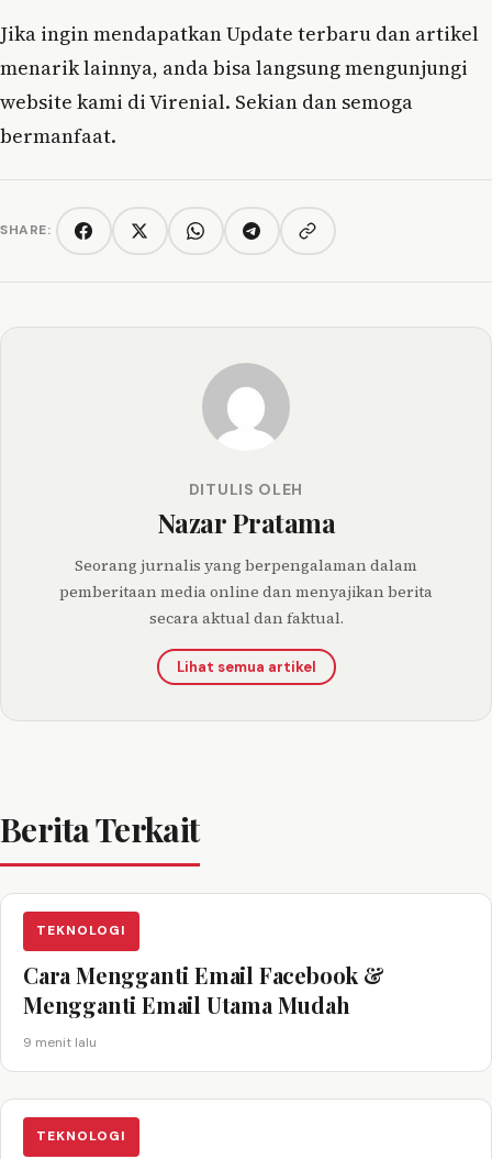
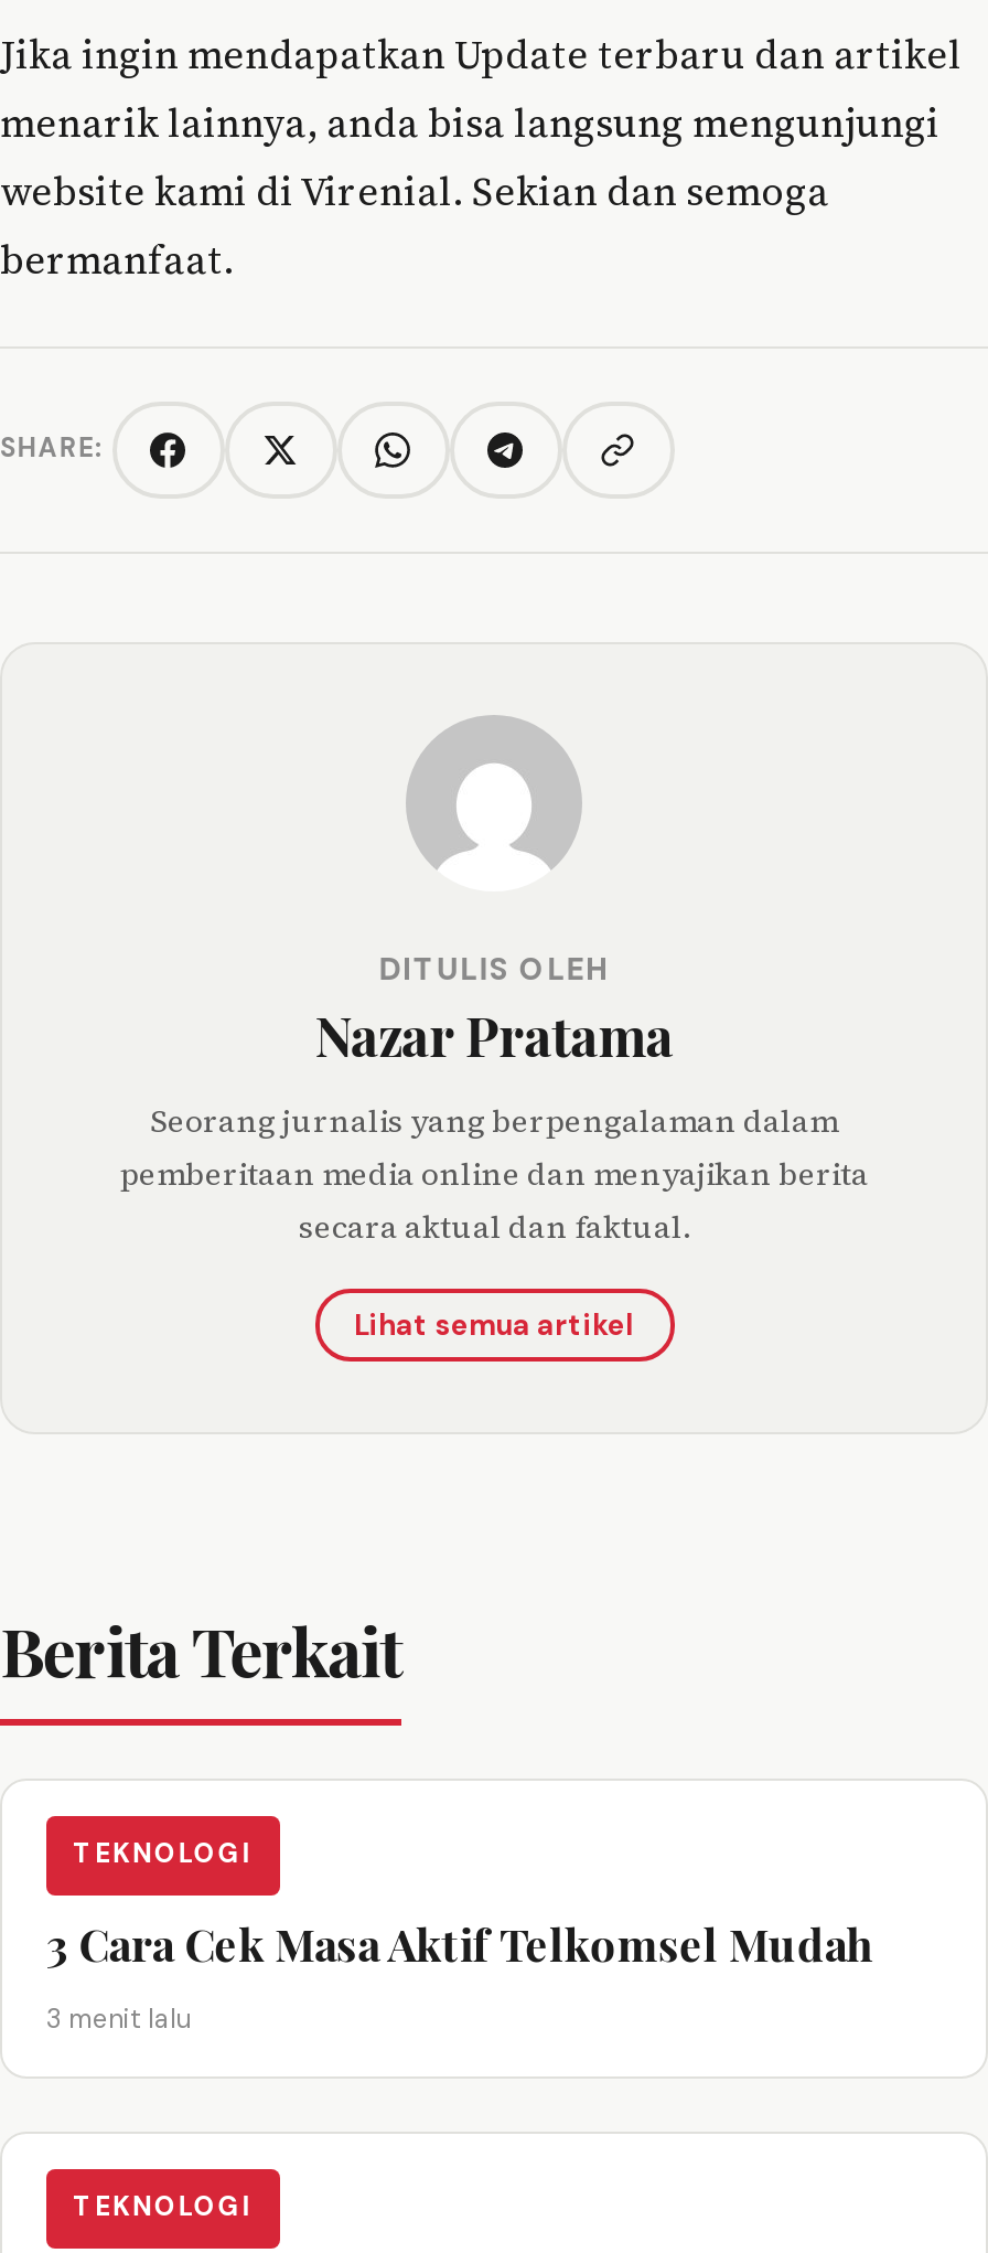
- Cara Mengganti Email Facebook &
- Mengganti Email Utama Mudah
+ 3 Cara Cek Masa Aktif Telkomsel Mudah

- 9 menit lalu
+ 3 menit lalu
